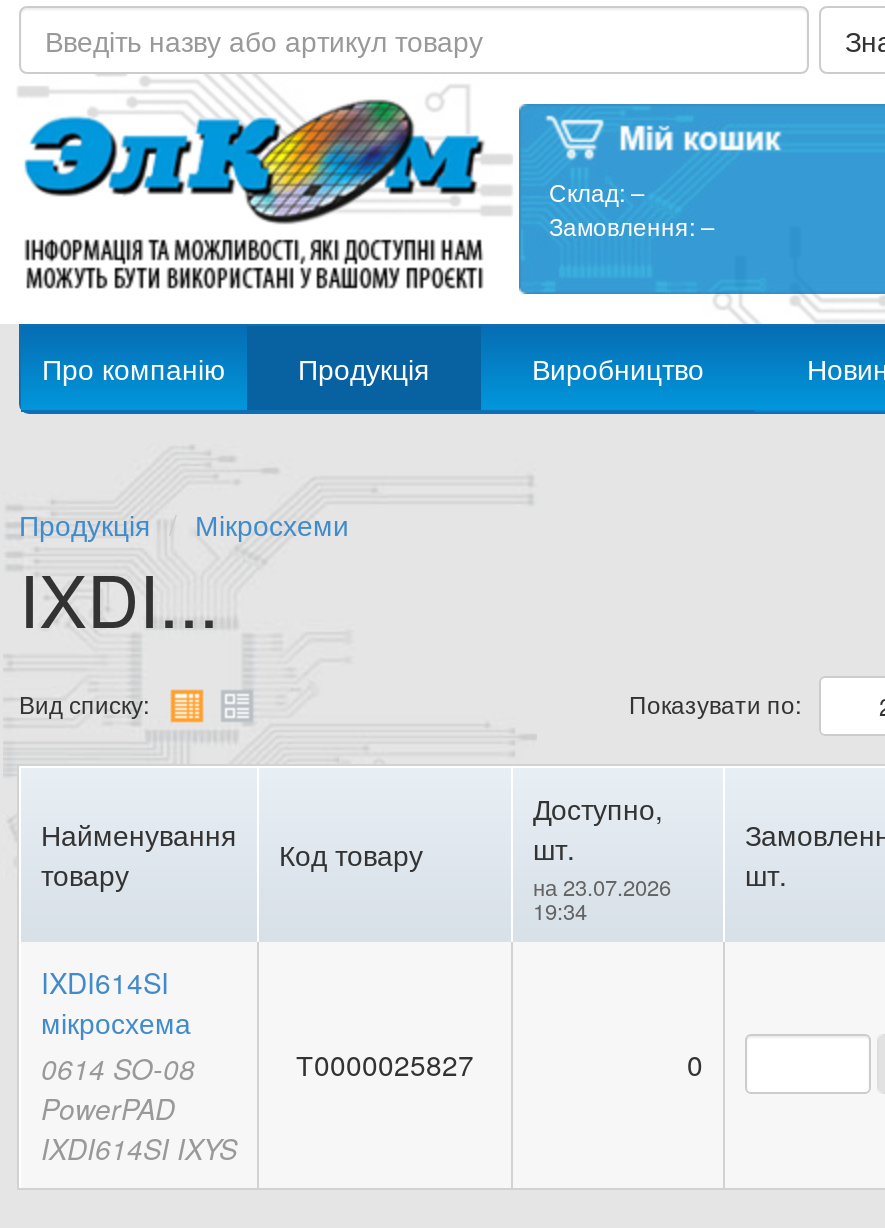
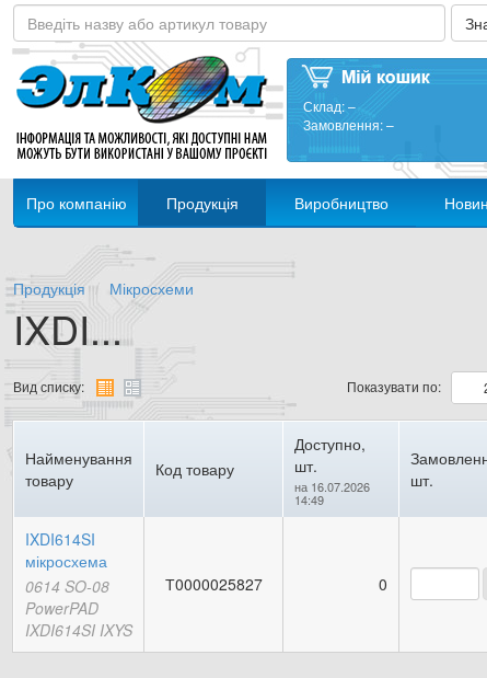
- на 23.07.2026
+ на 16.07.2026

- 19:34
+ 14:49
